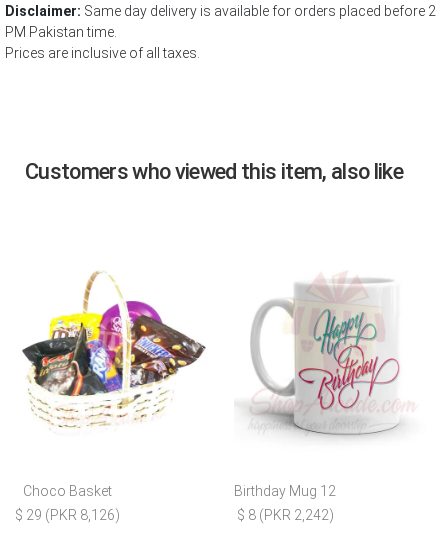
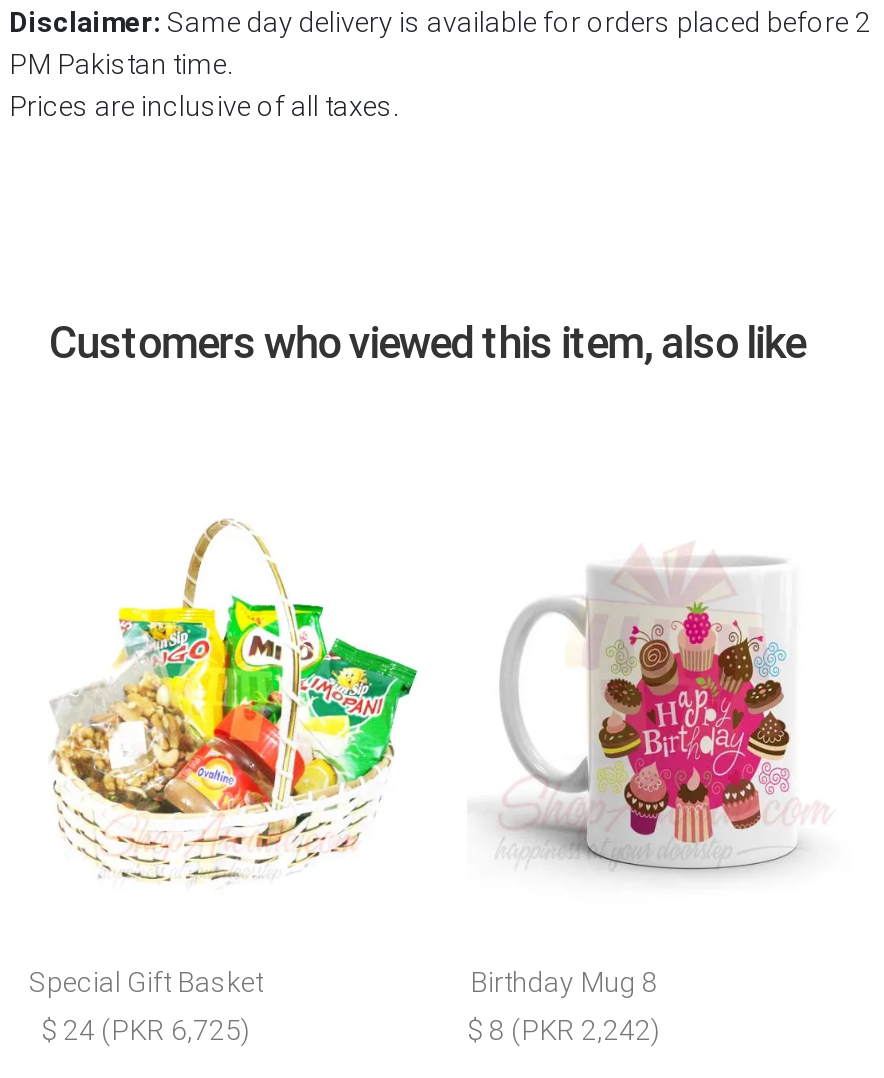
- [image]
+ [image]

- [image]
+ [image]

- Choco Basket
+ Special Gift Basket

- Birthday Mug 12
+ Birthday Mug 8

- $ 29 (PKR 8,126)
+ $ 24 (PKR 6,725)
